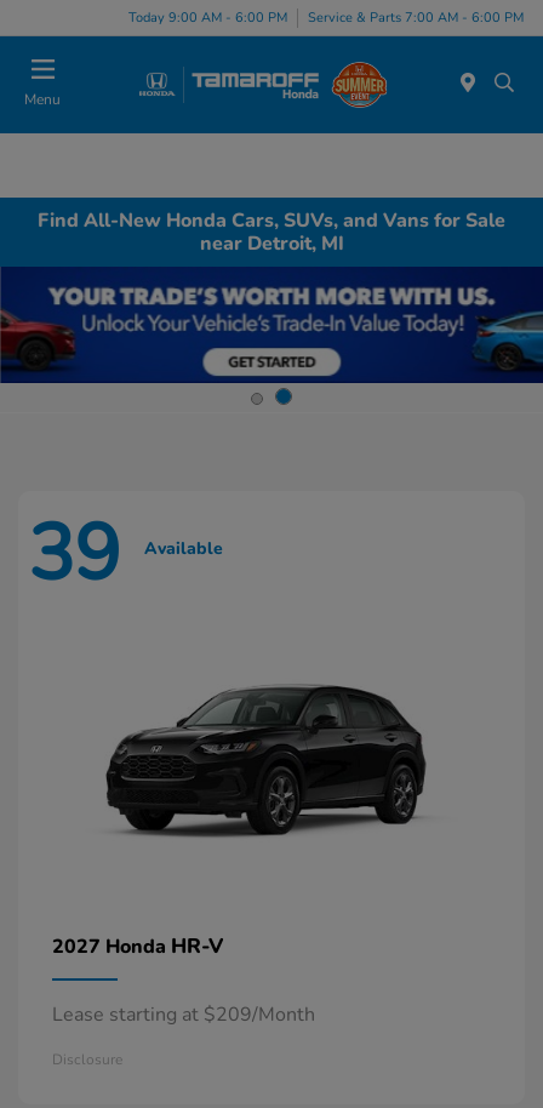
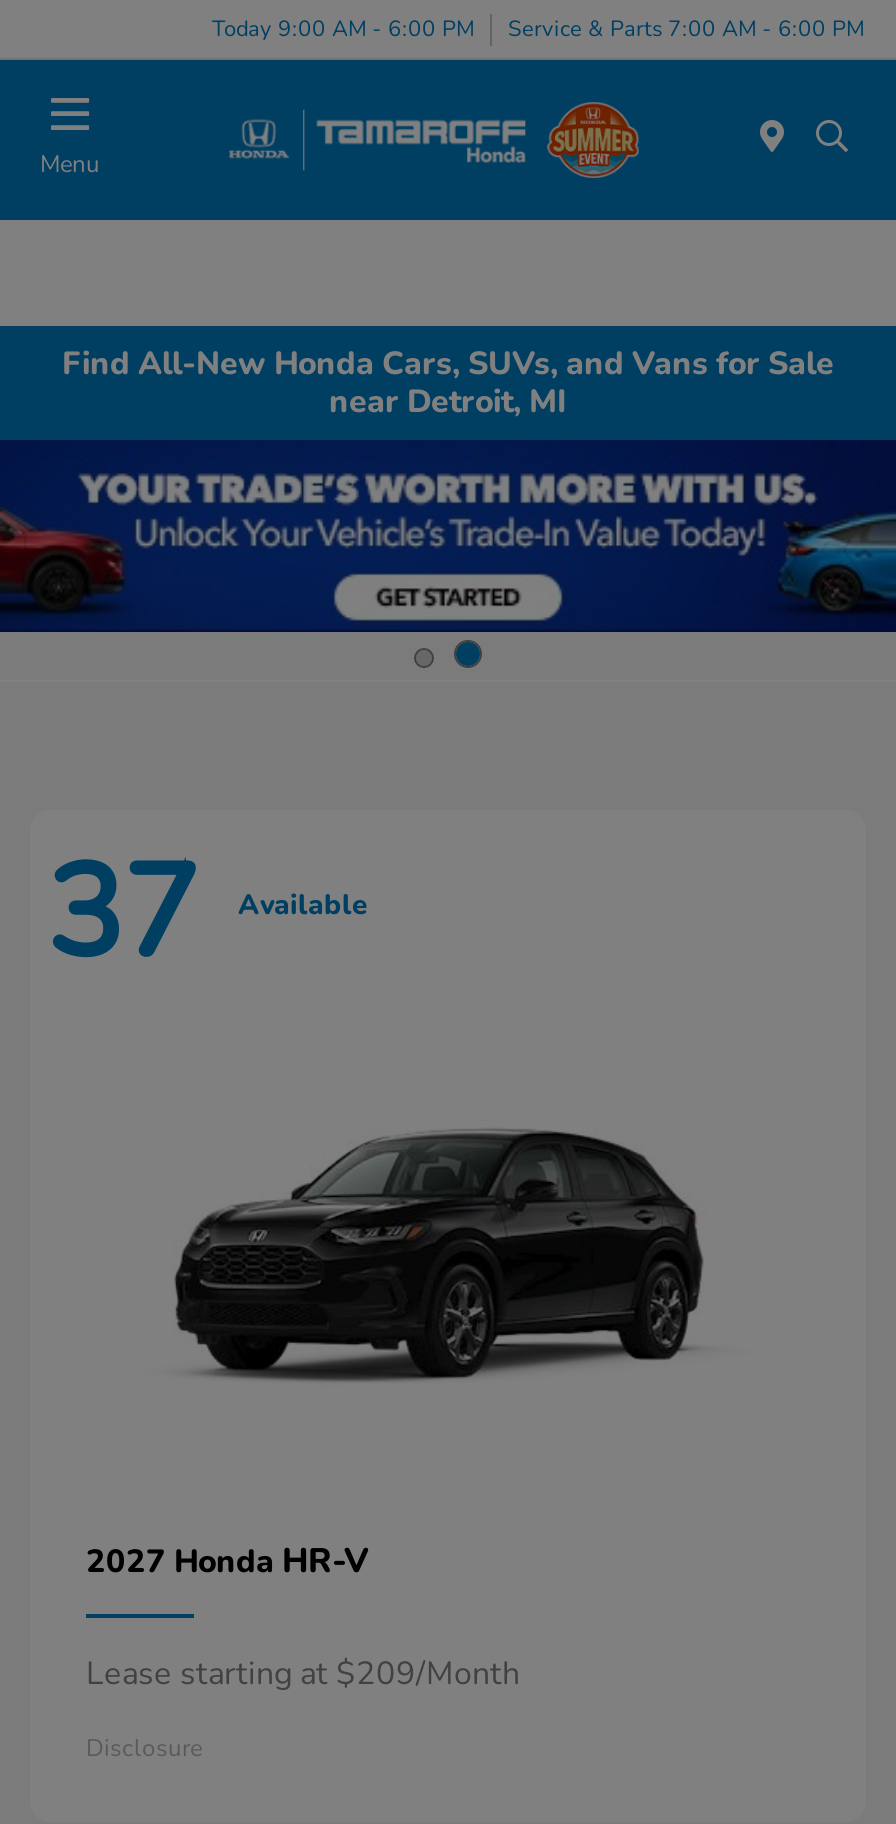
- 39 Available
+ 37 Available
